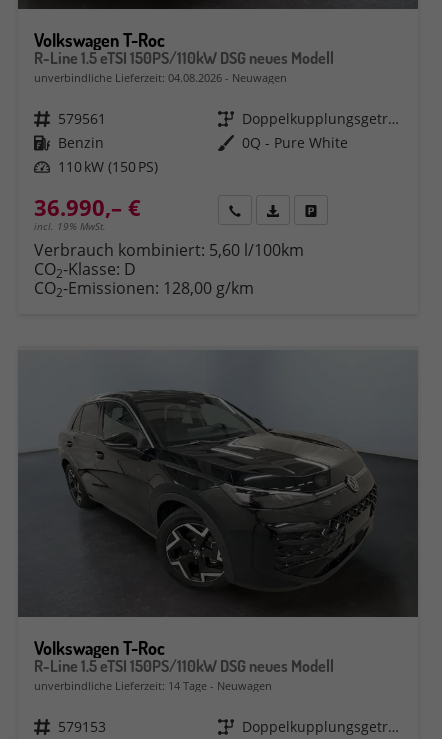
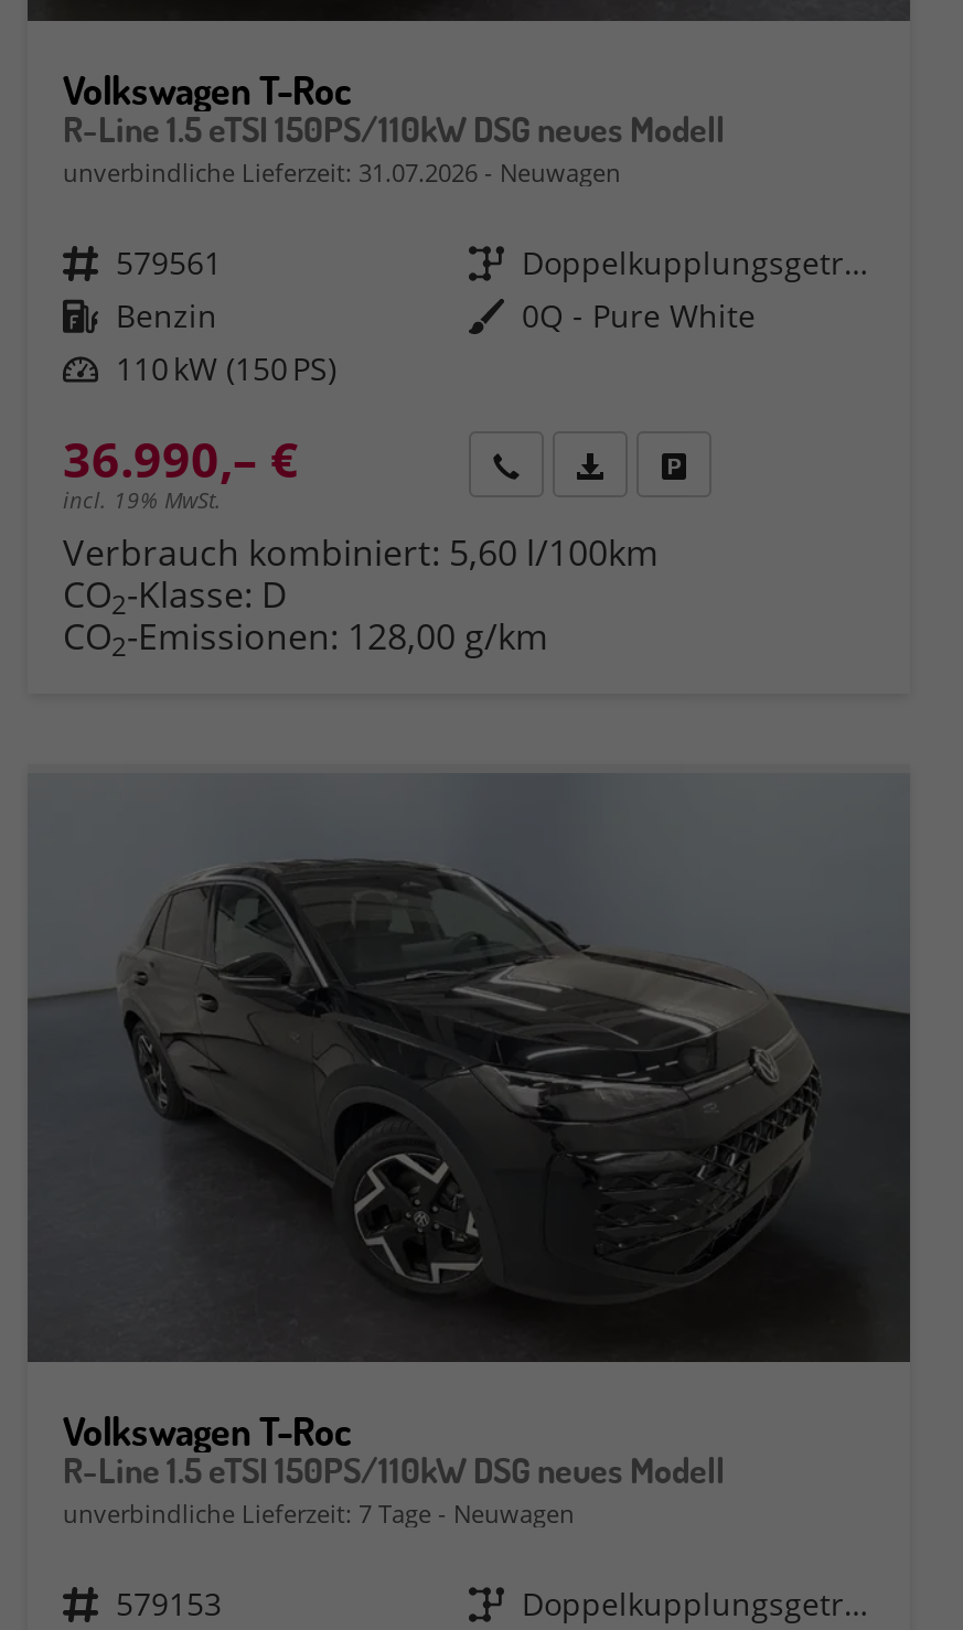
- unverbindliche Lieferzeit: 04.08.2026 Neuwagen
+ unverbindliche Lieferzeit: 31.07.2026 Neuwagen

- unverbindliche Lieferzeit: 14 Tage Neuwagen
+ unverbindliche Lieferzeit: 7 Tage Neuwagen
